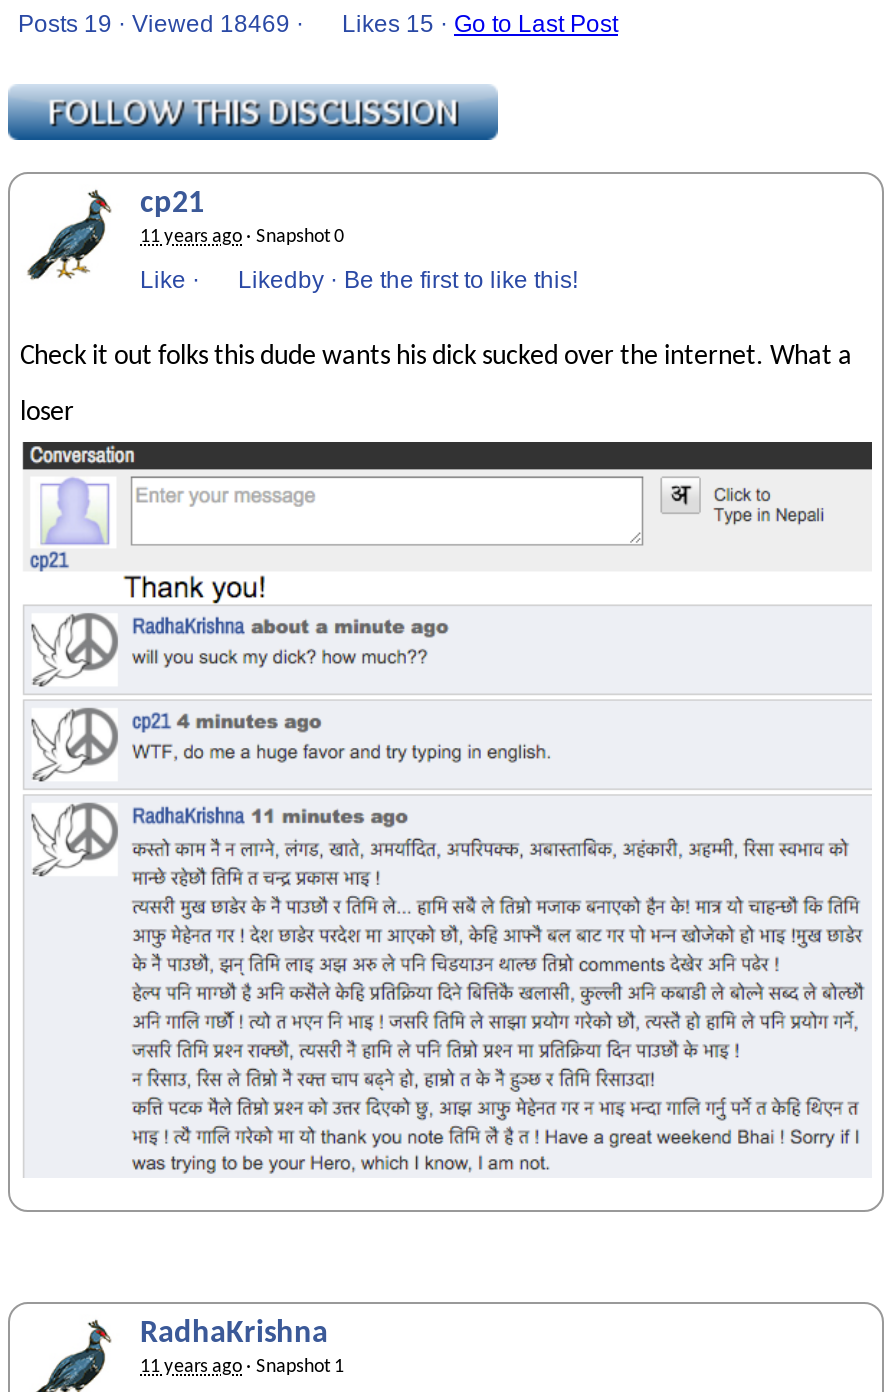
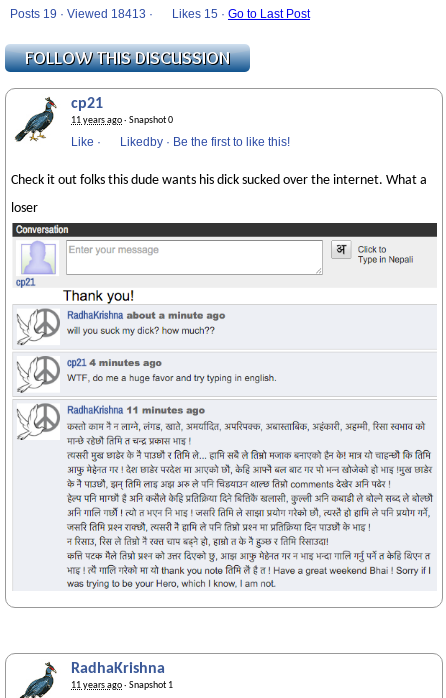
- Posts 19 · Viewed 18469 · Likes 15 · Go to Last Post
+ Posts 19 · Viewed 18413 · Likes 15 · Go to Last Post
